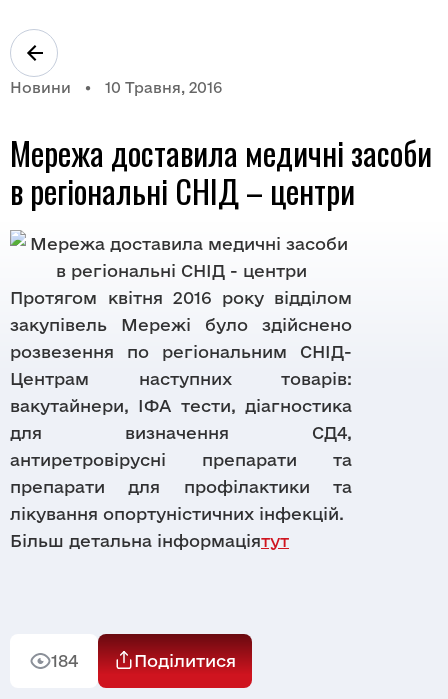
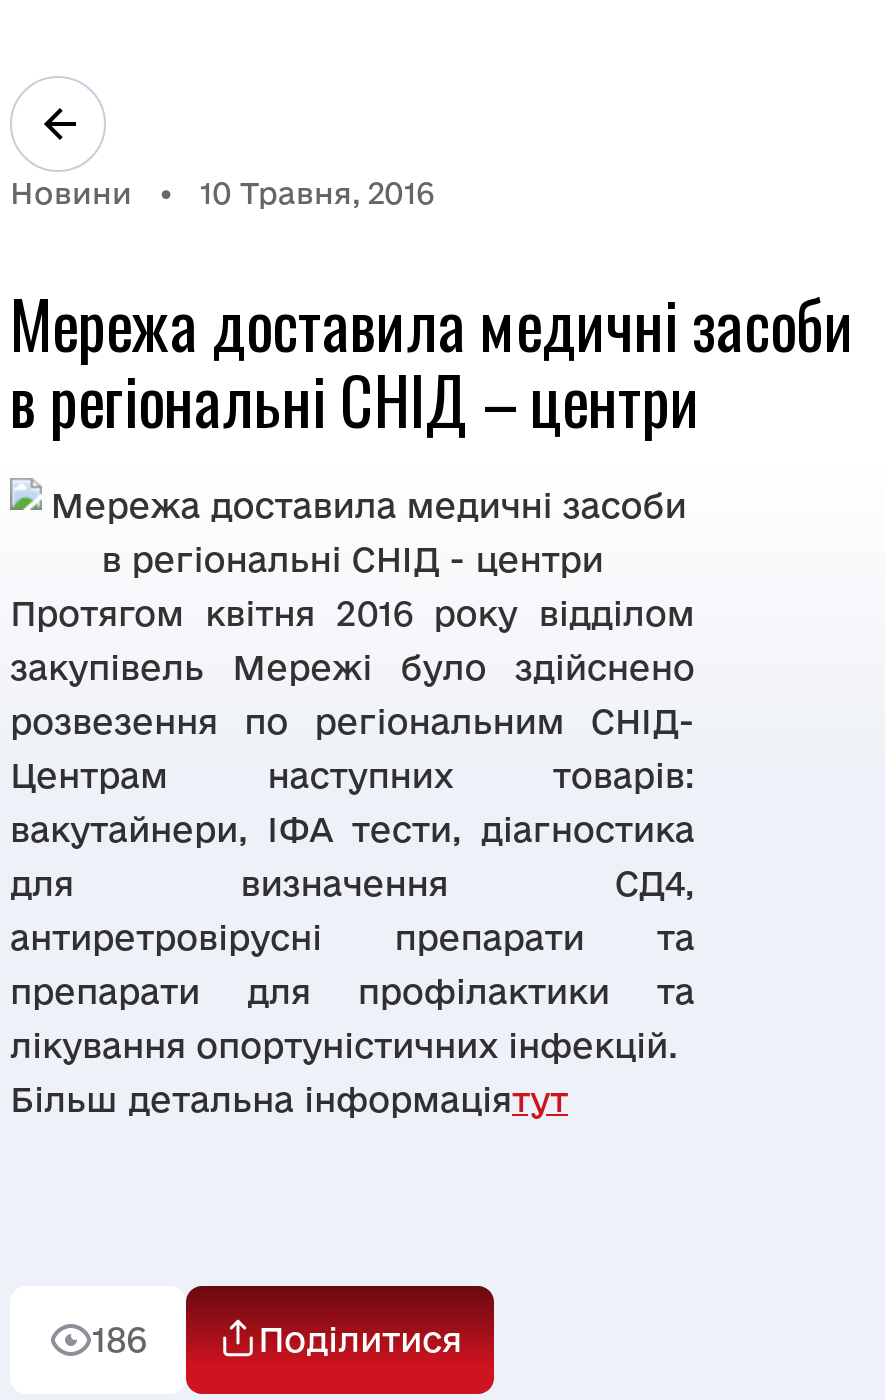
- 184
+ 186
